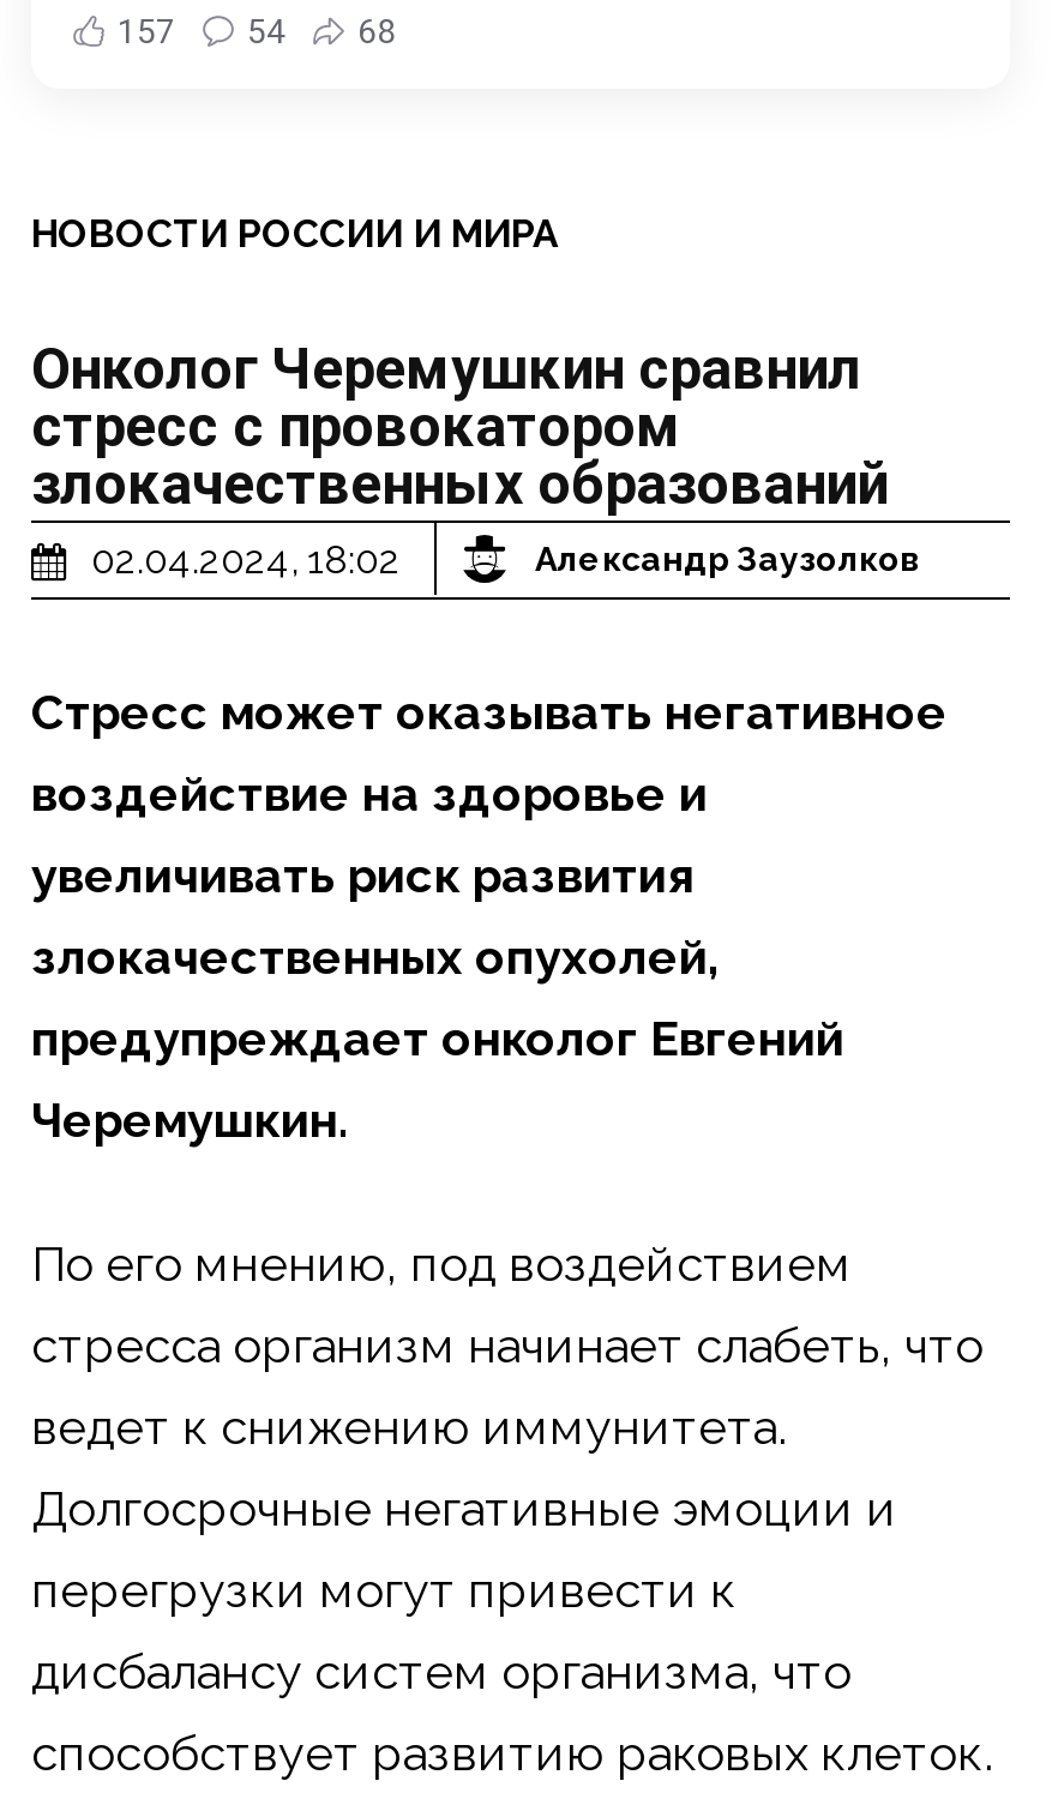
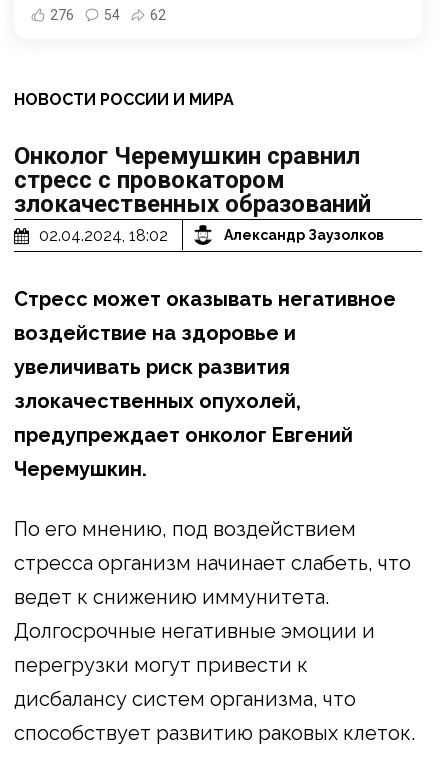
- 157
+ 276

- 68
+ 62
